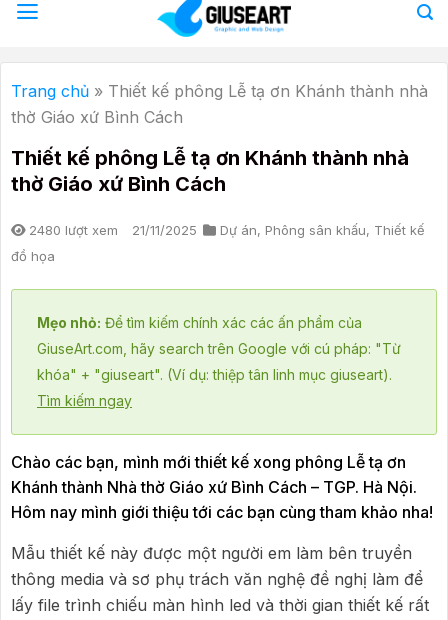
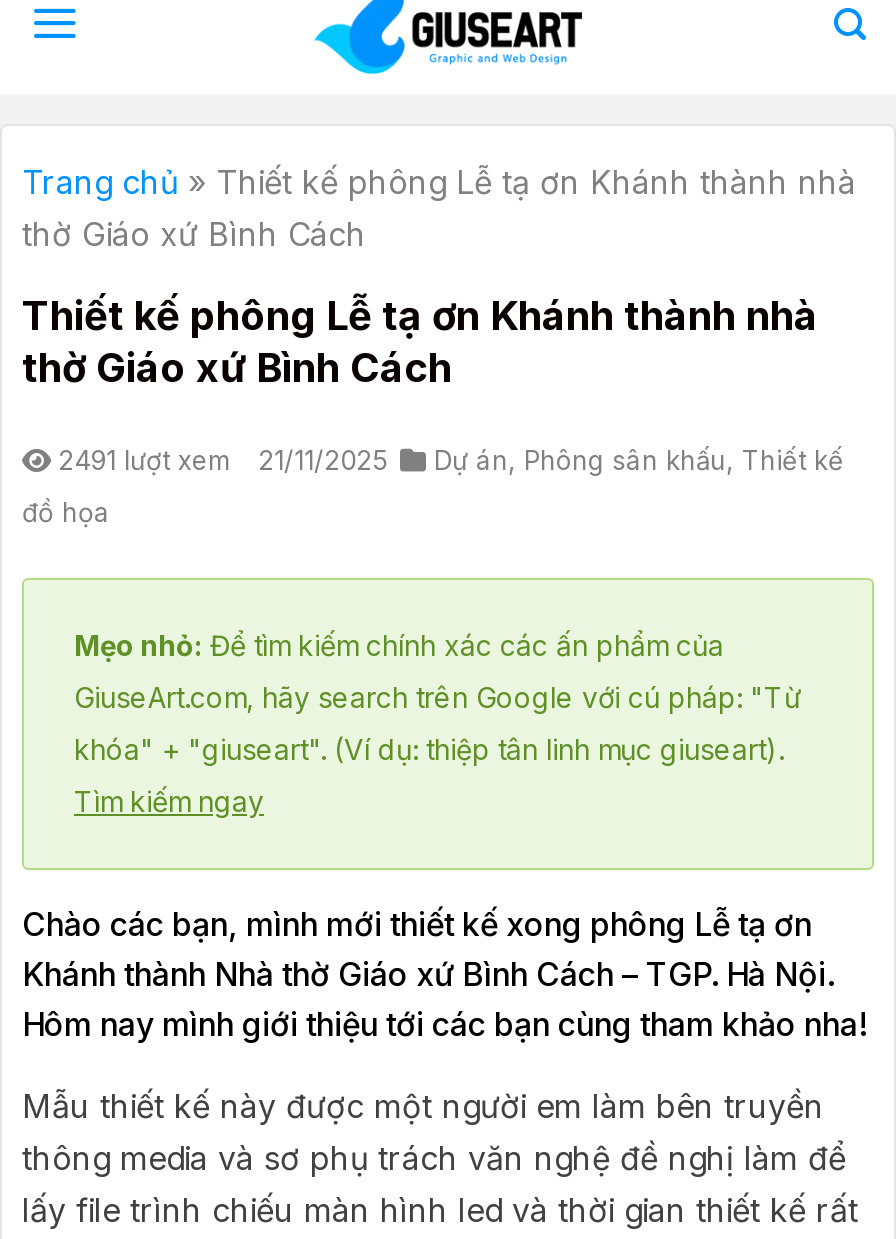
- 2480 lượt xem 21/11/2025 Dự án, Phông sân khấu, Thiết kế
+ 2491 lượt xem 21/11/2025 Dự án, Phông sân khấu, Thiết kế
